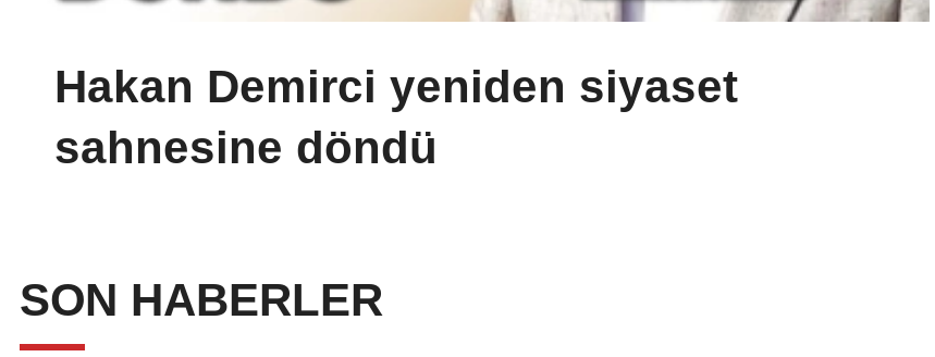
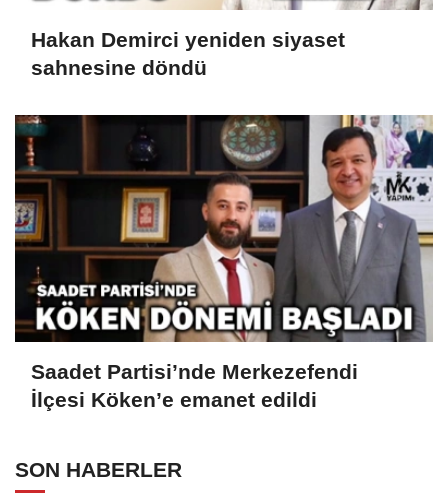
+ [image]
+ Saadet Partisi’nde Merkezefendi
+ İlçesi Köken’e emanet edildi
